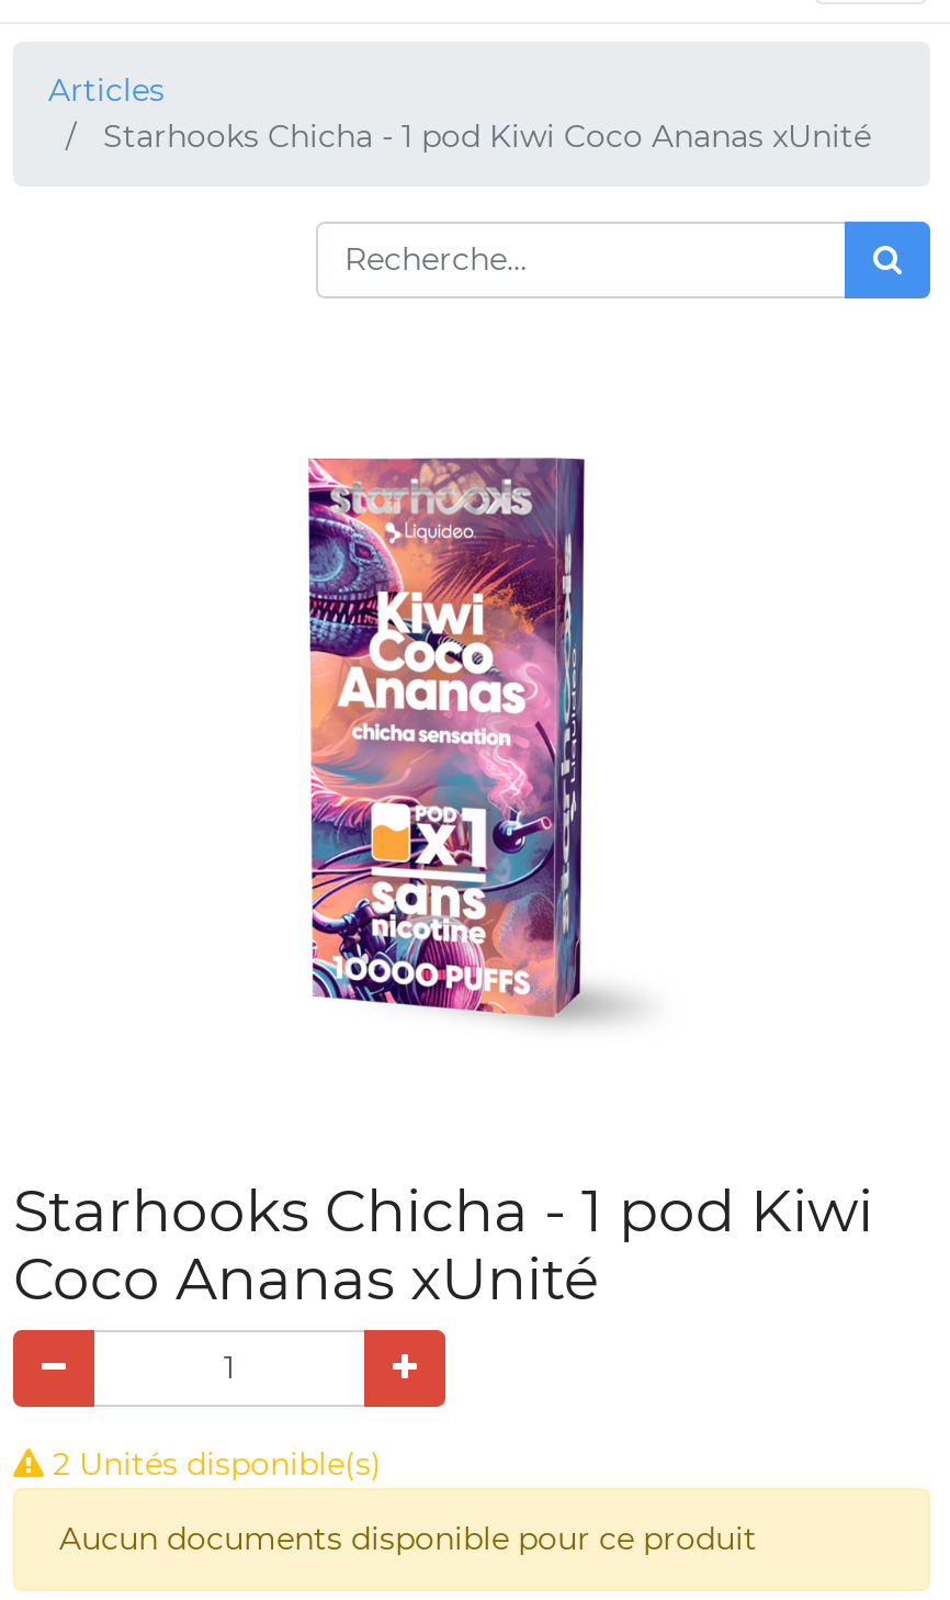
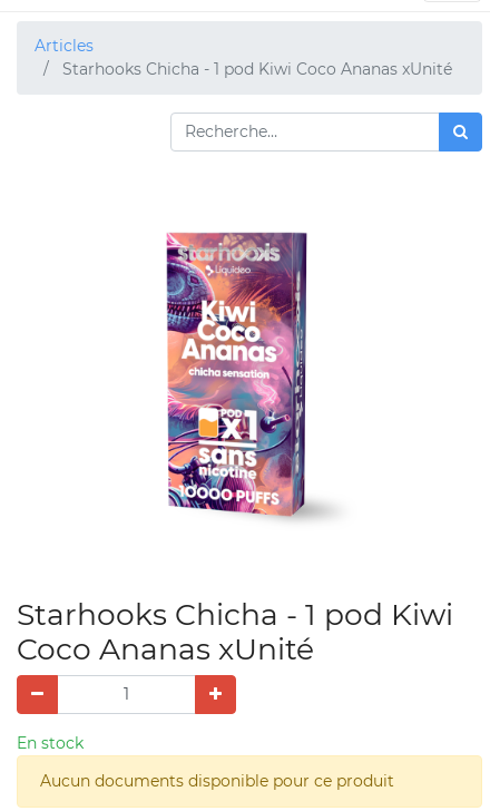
- 2 Unités disponible(s)
+ En stock
